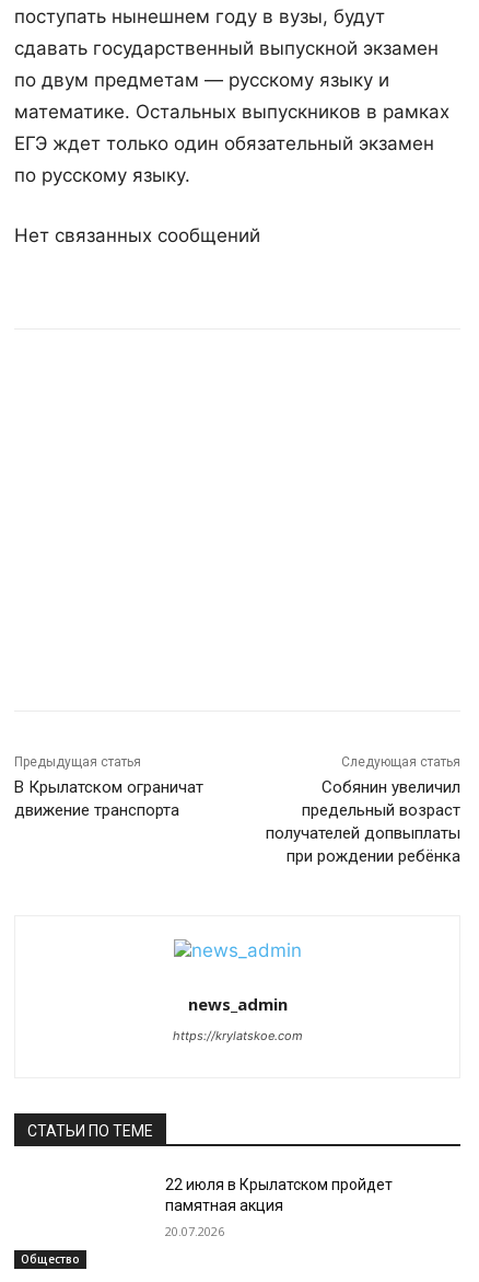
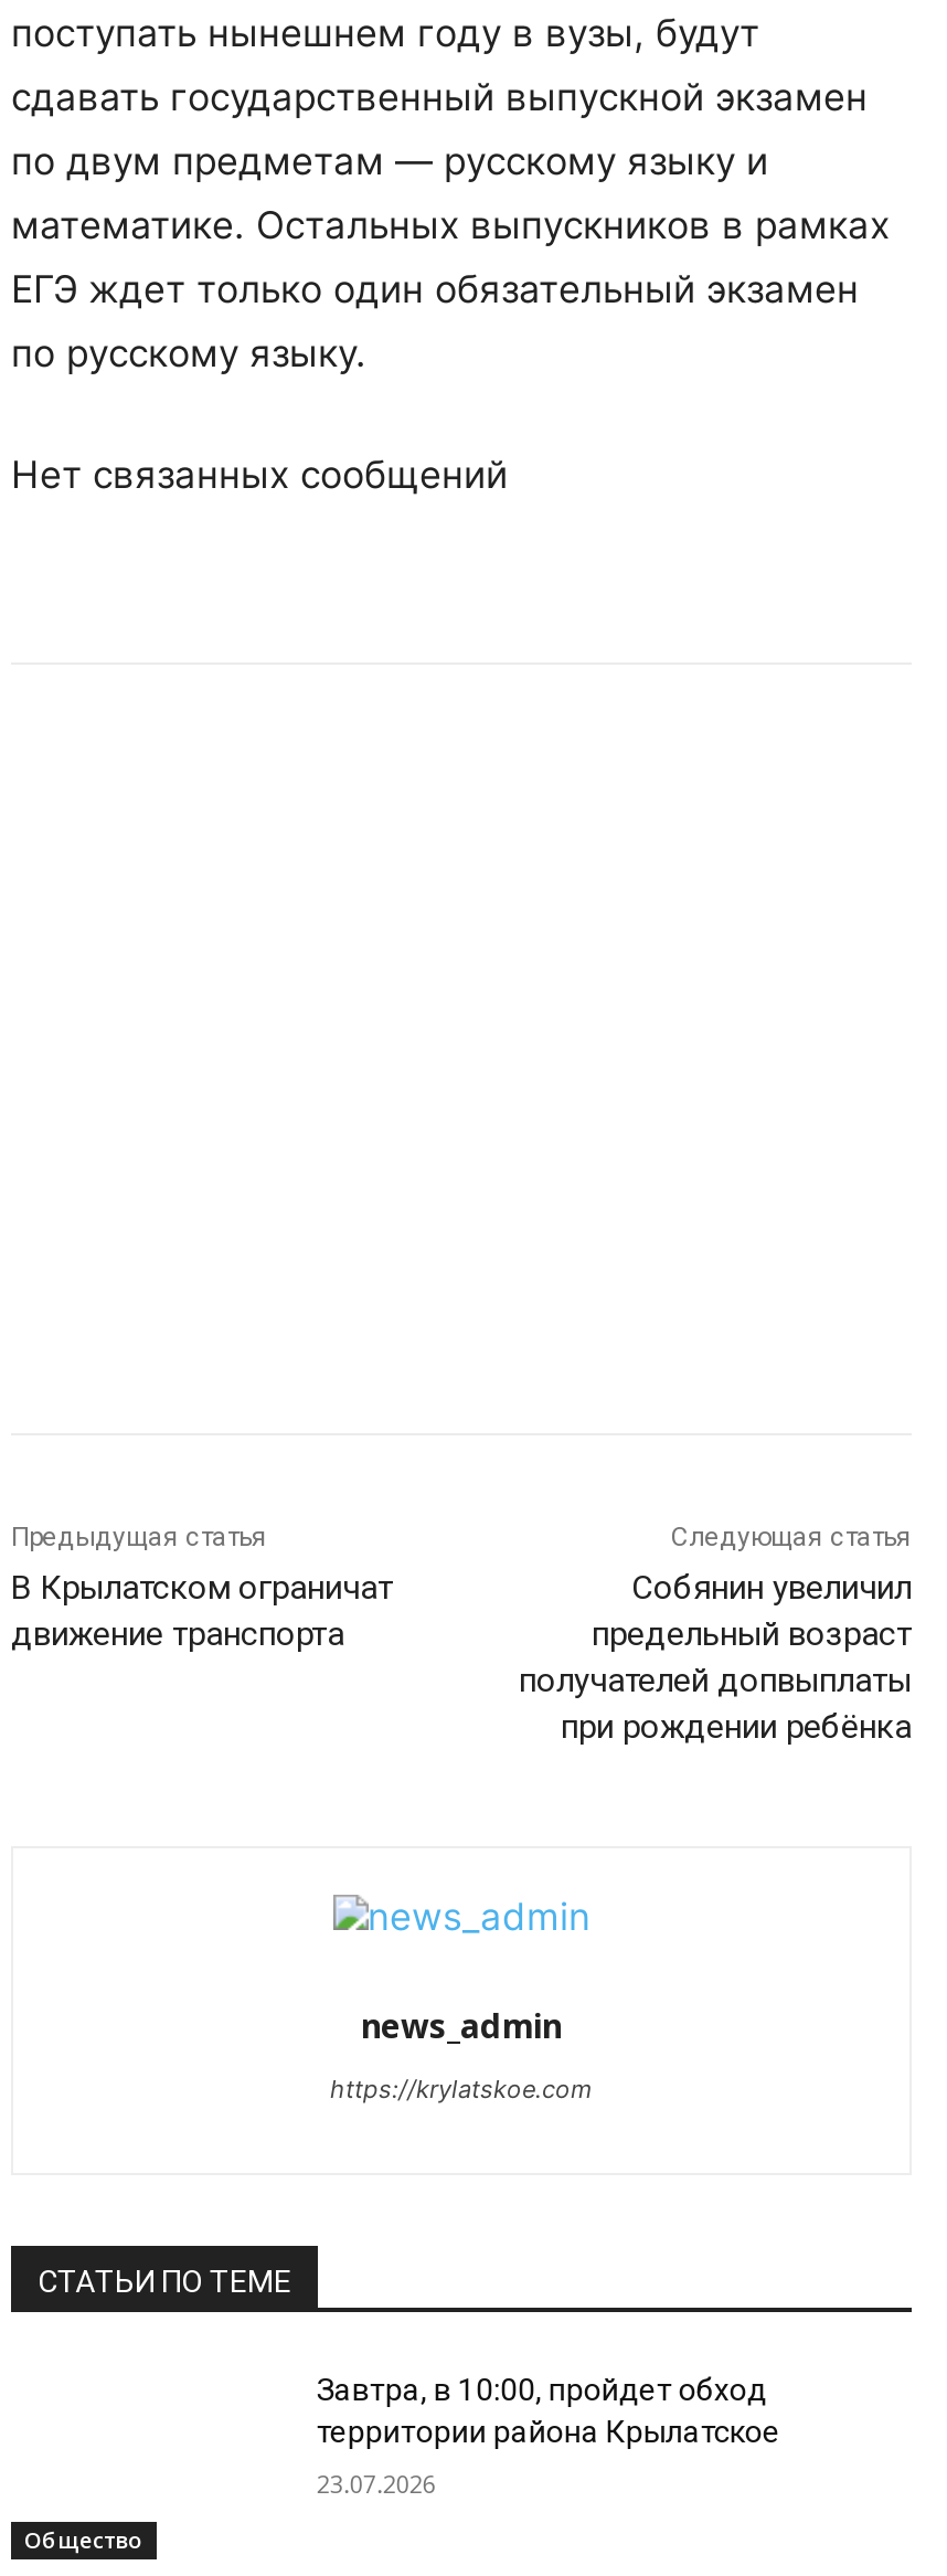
- 22 июля в Крылатском пройдет
- памятная акция
+ Завтра, в 10:00, пройдет обход
+ территории района Крылатское

- 20.07.2026
+ 23.07.2026
